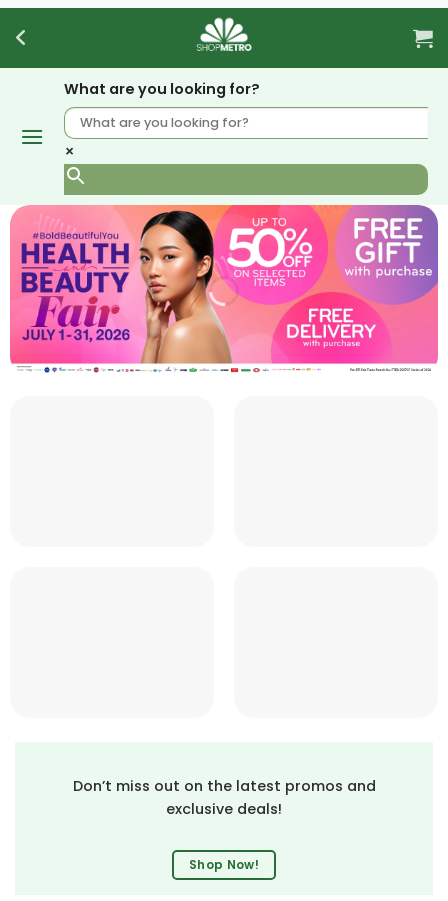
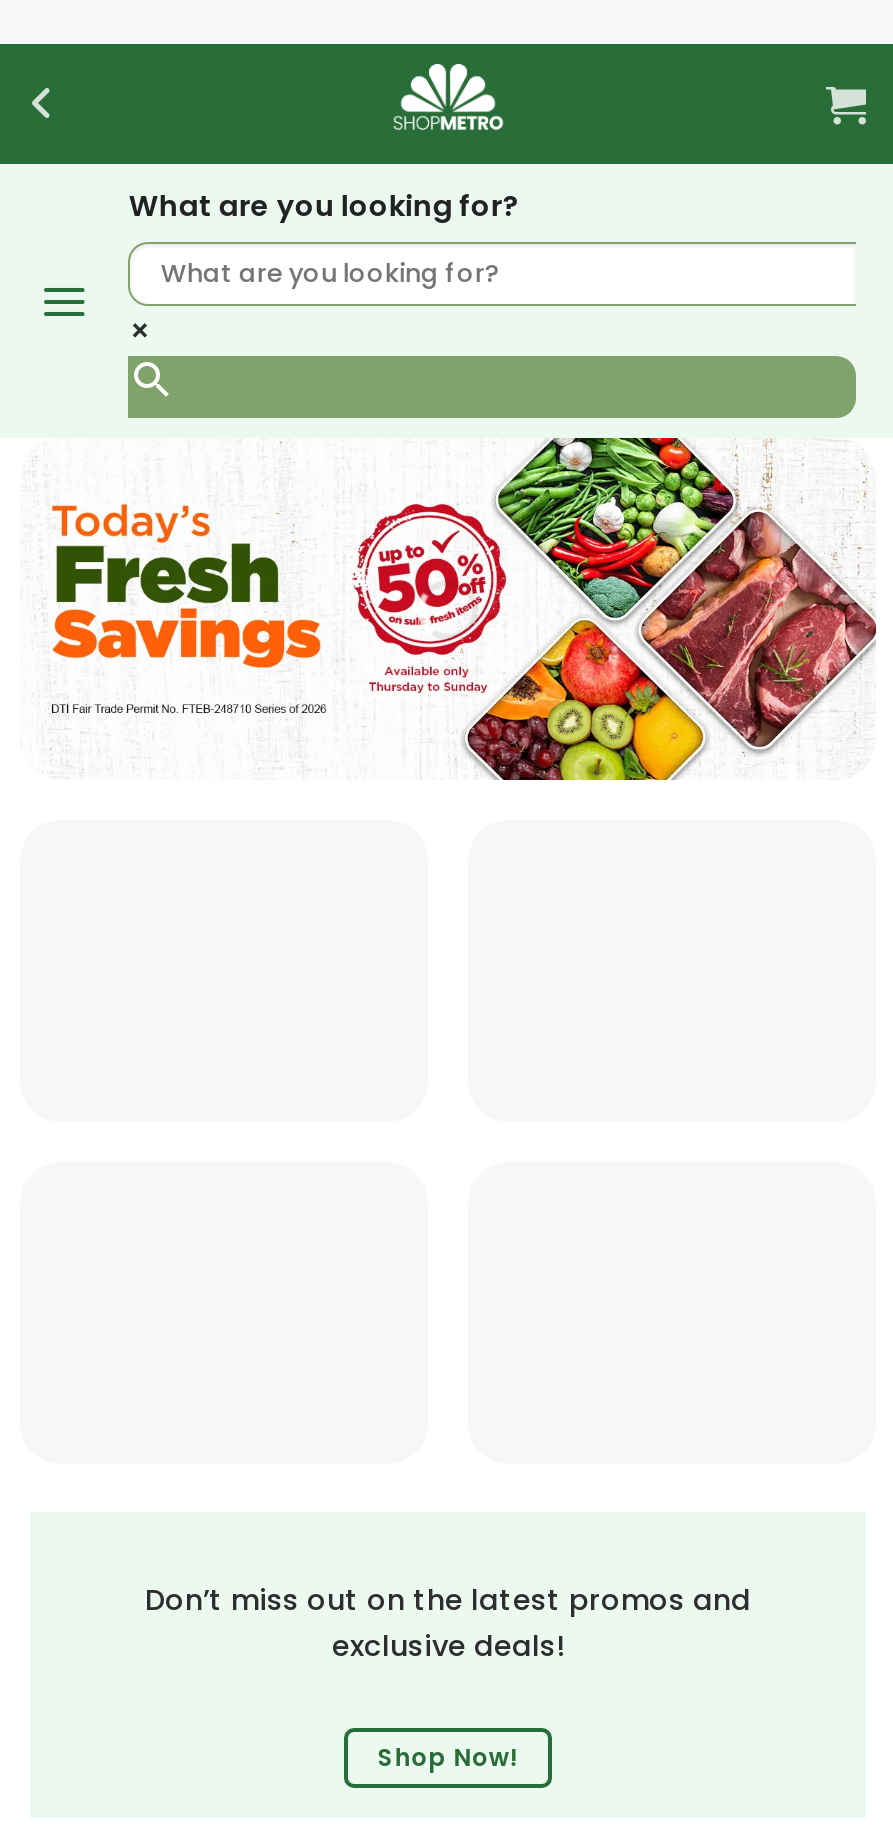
- [image]
+ [image]
